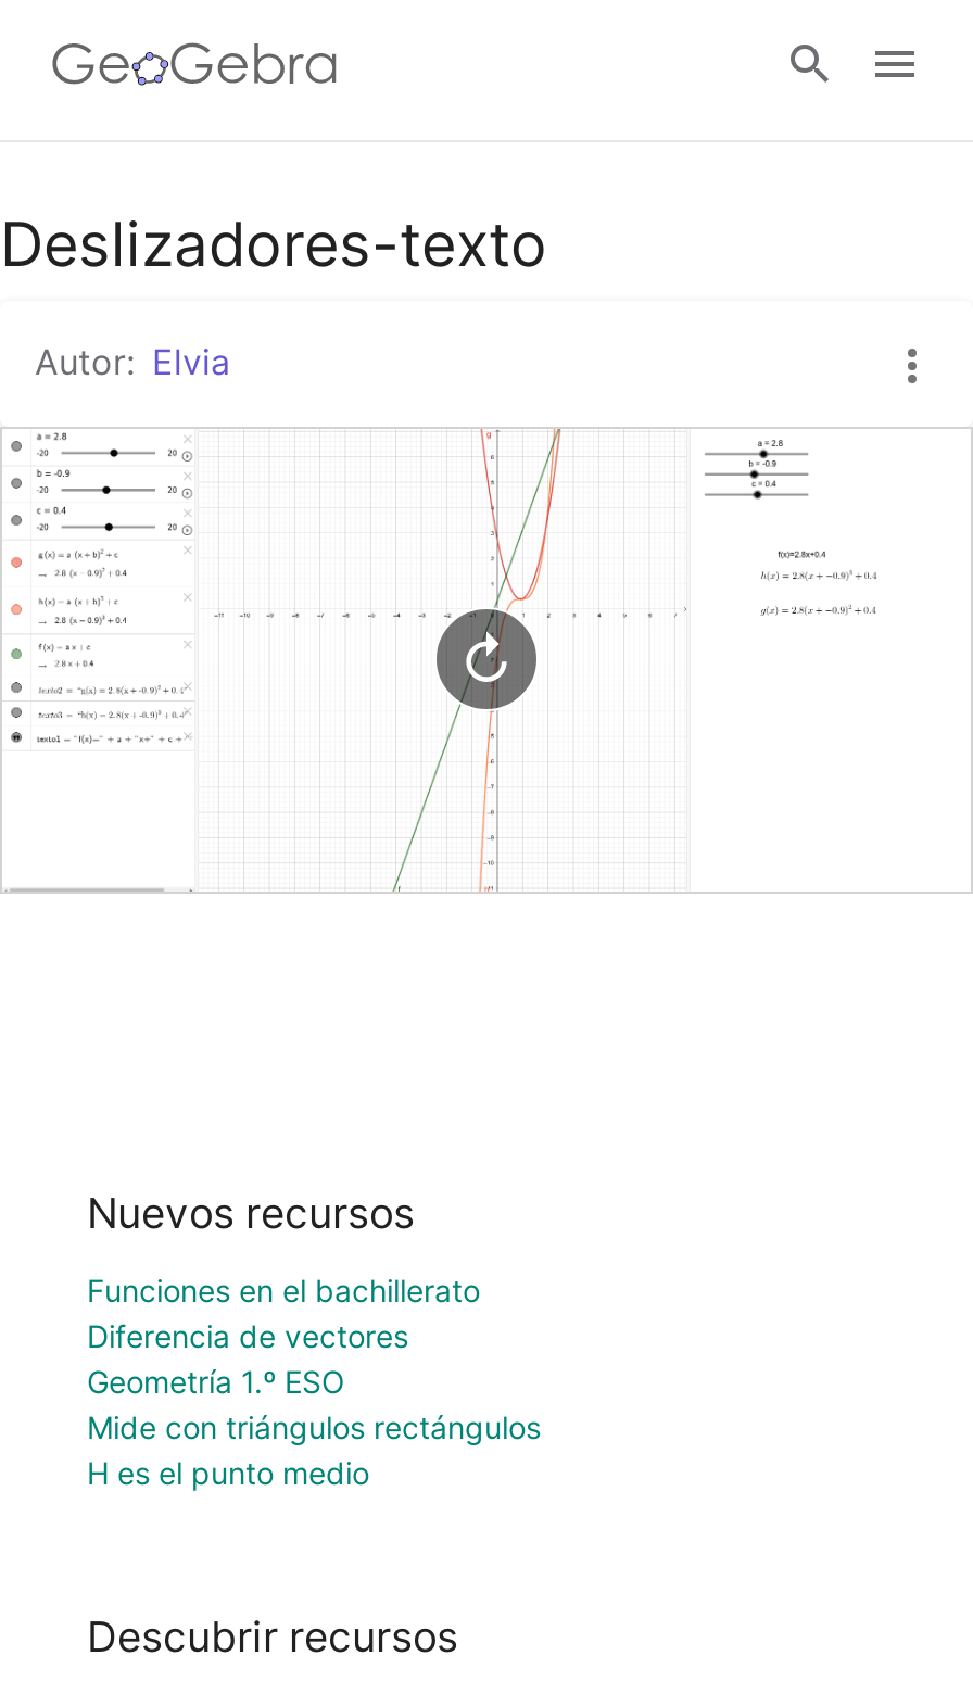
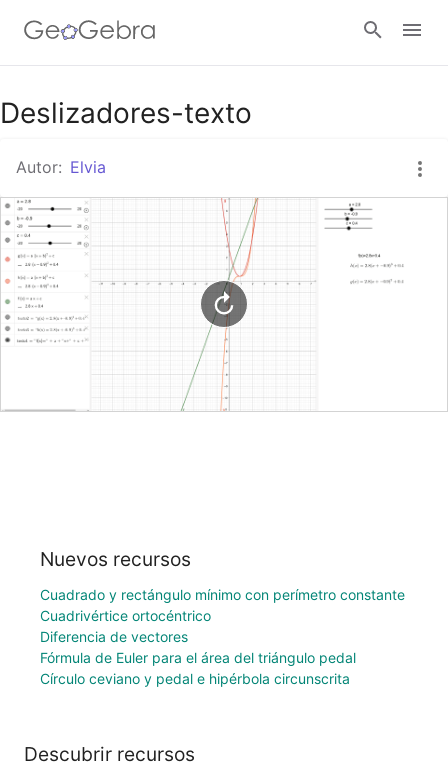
- Funciones en el bachillerato
+ Cuadrado y rectángulo mínimo con perímetro constante
+ Cuadrivértice ortocéntrico

moved down: Diferencia de vectores

- Geometría 1.º ESO
- Mide con triángulos rectángulos
- H es el punto medio
+ Fórmula de Euler para el área del triángulo pedal
+ Círculo ceviano y pedal e hipérbola circunscrita
